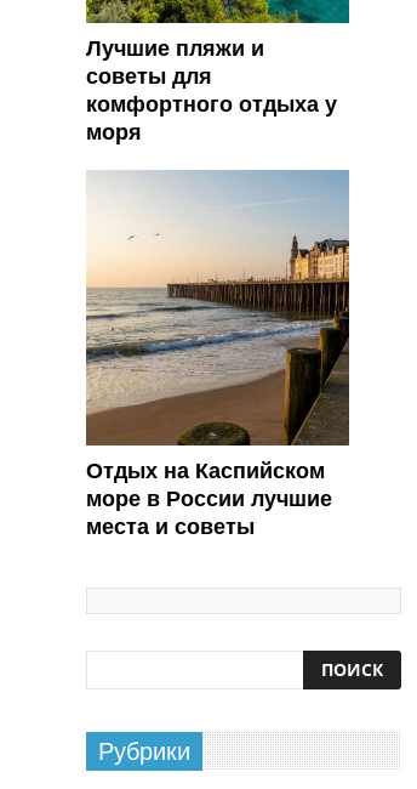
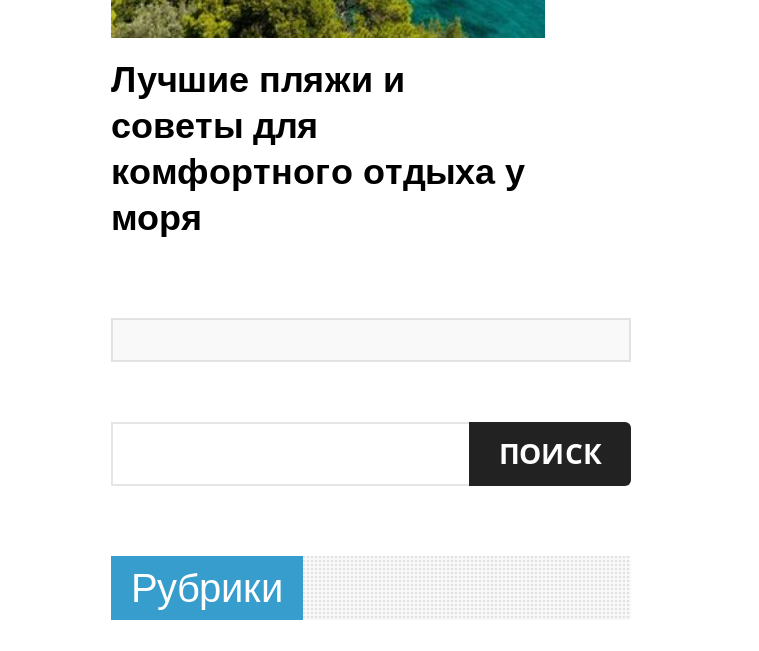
- [image]
- Отдых на Каспийском
- море в России лучшие
- места и советы
